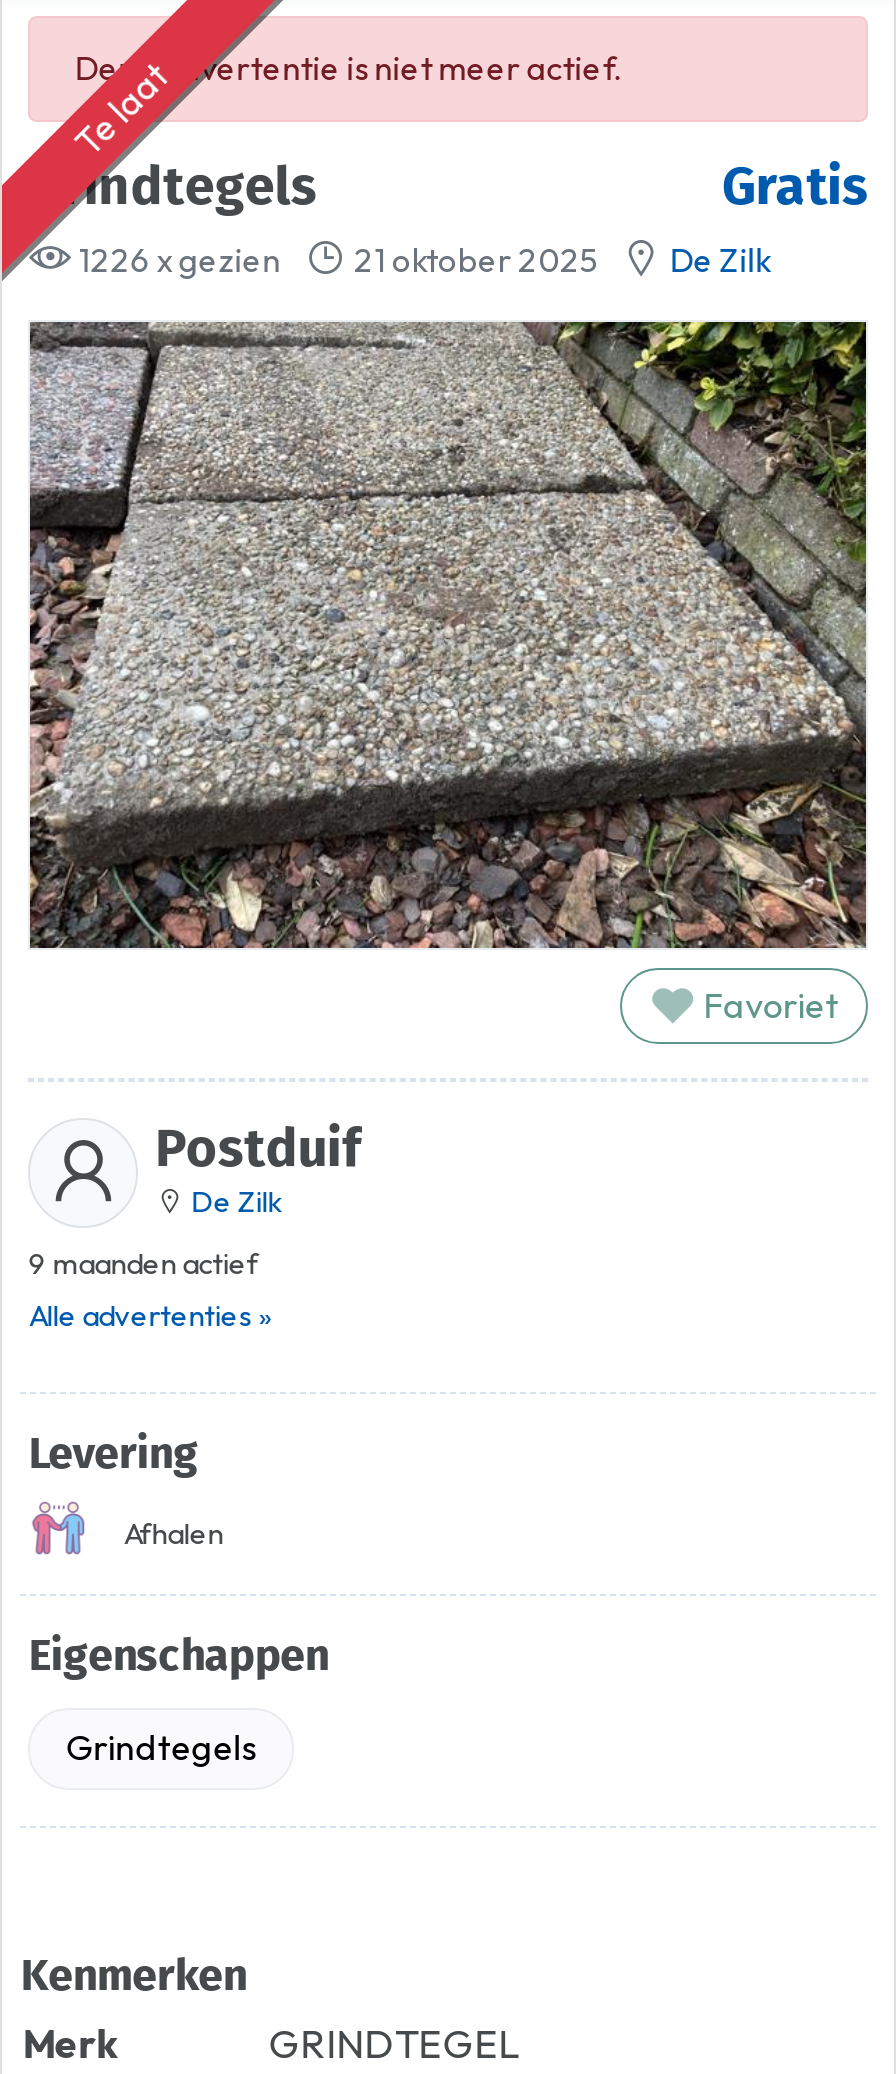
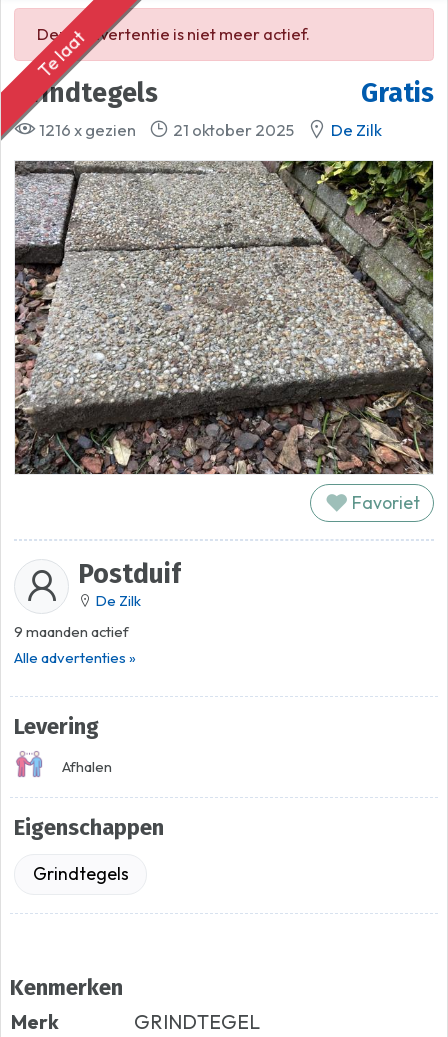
- 1226 x gezien 21 oktober 2025 De Zilk
+ 1216 x gezien 21 oktober 2025 De Zilk
